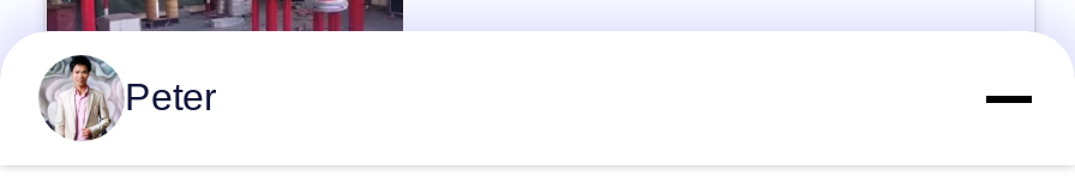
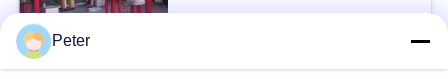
- [image]
+ [image]
